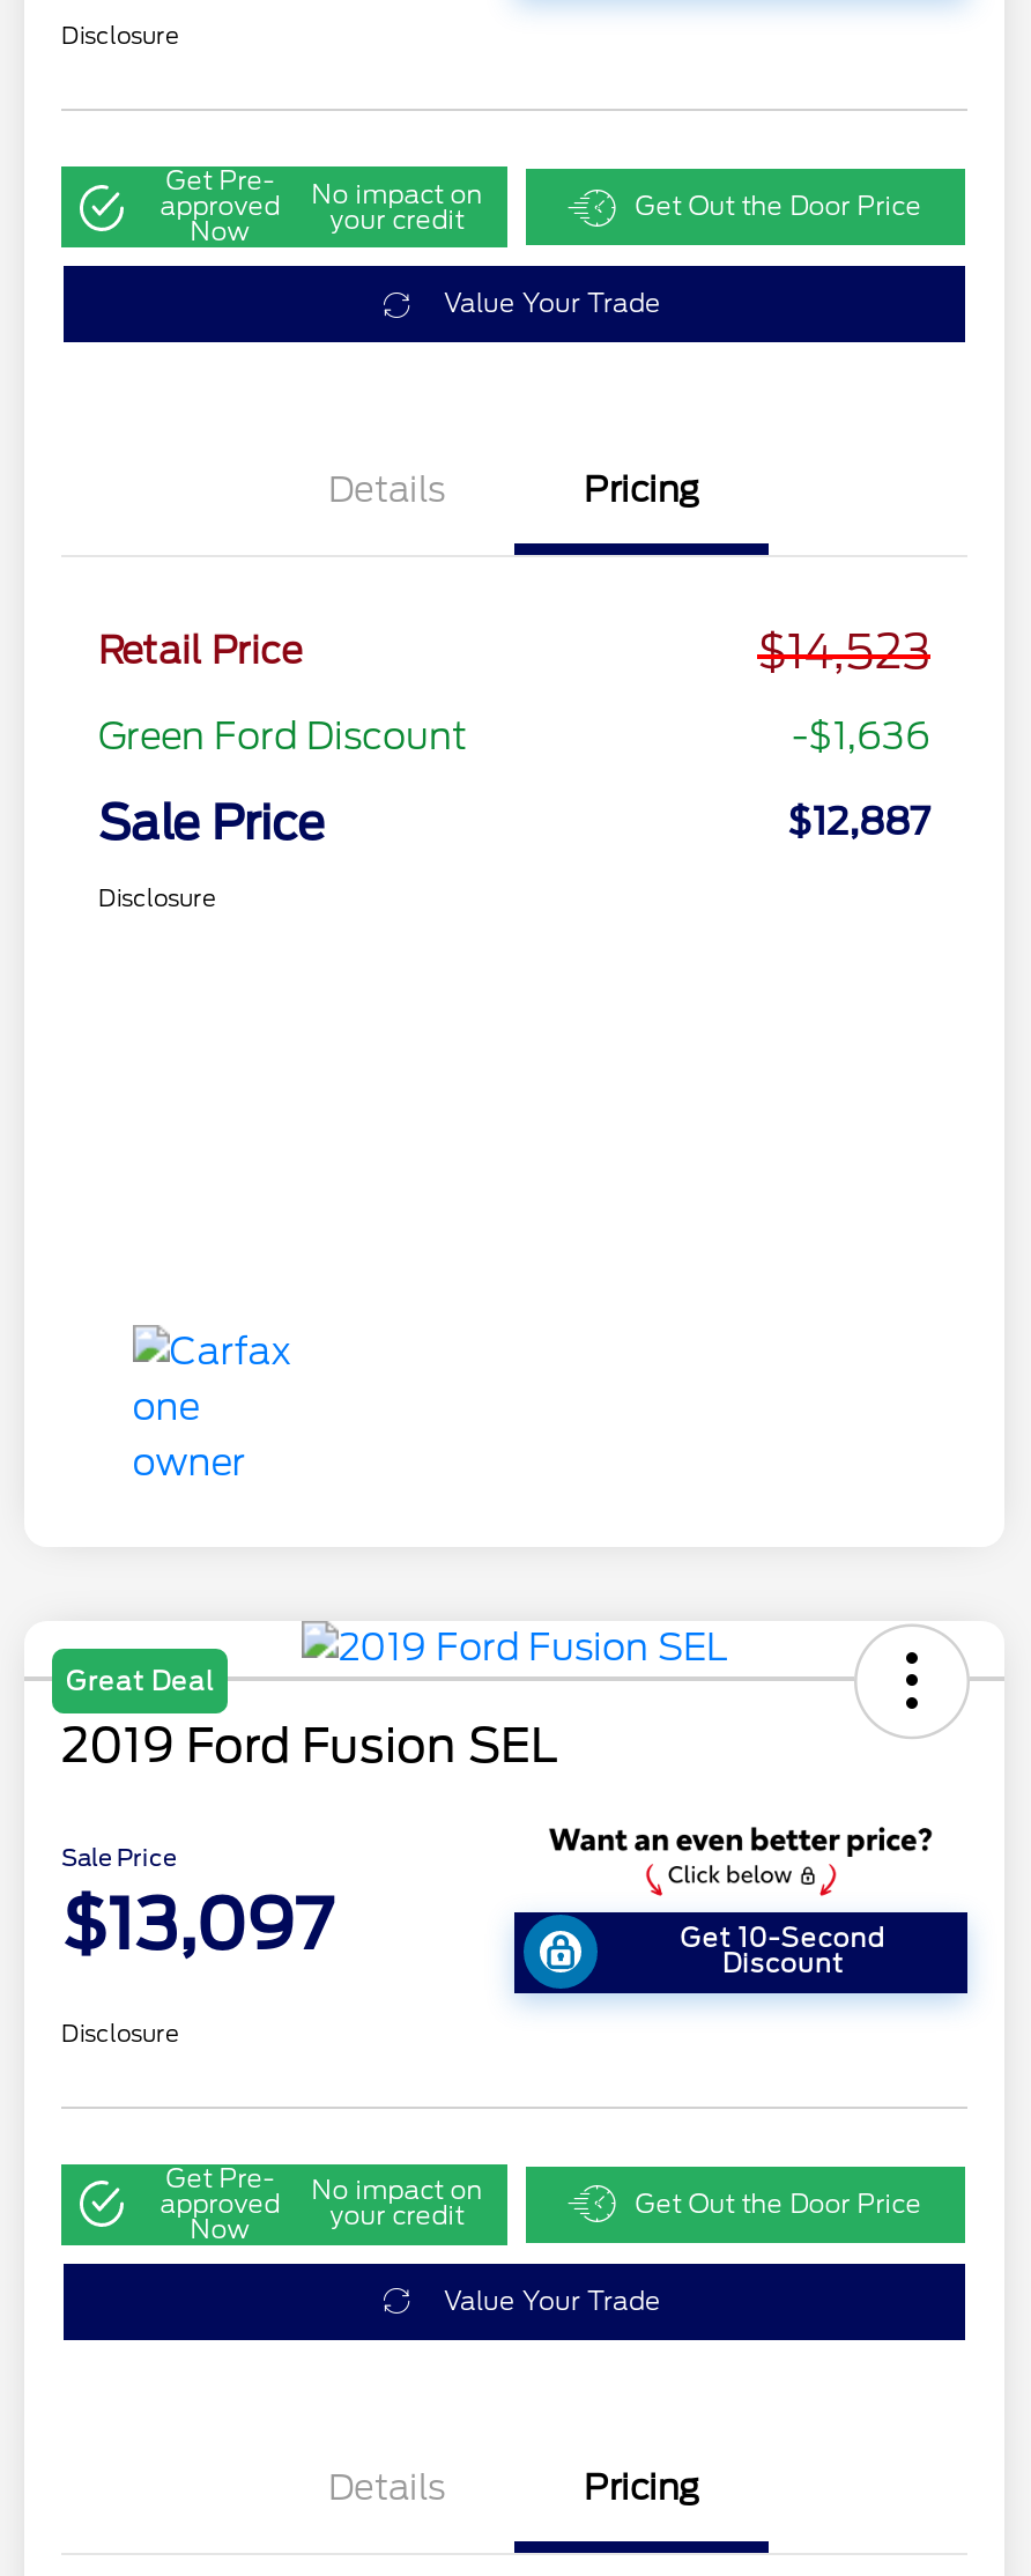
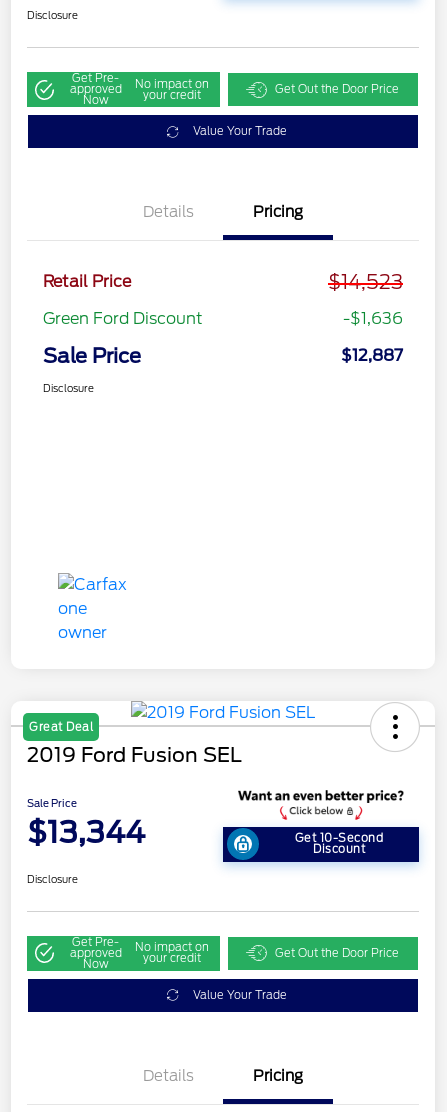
- $13,097
+ $13,344
